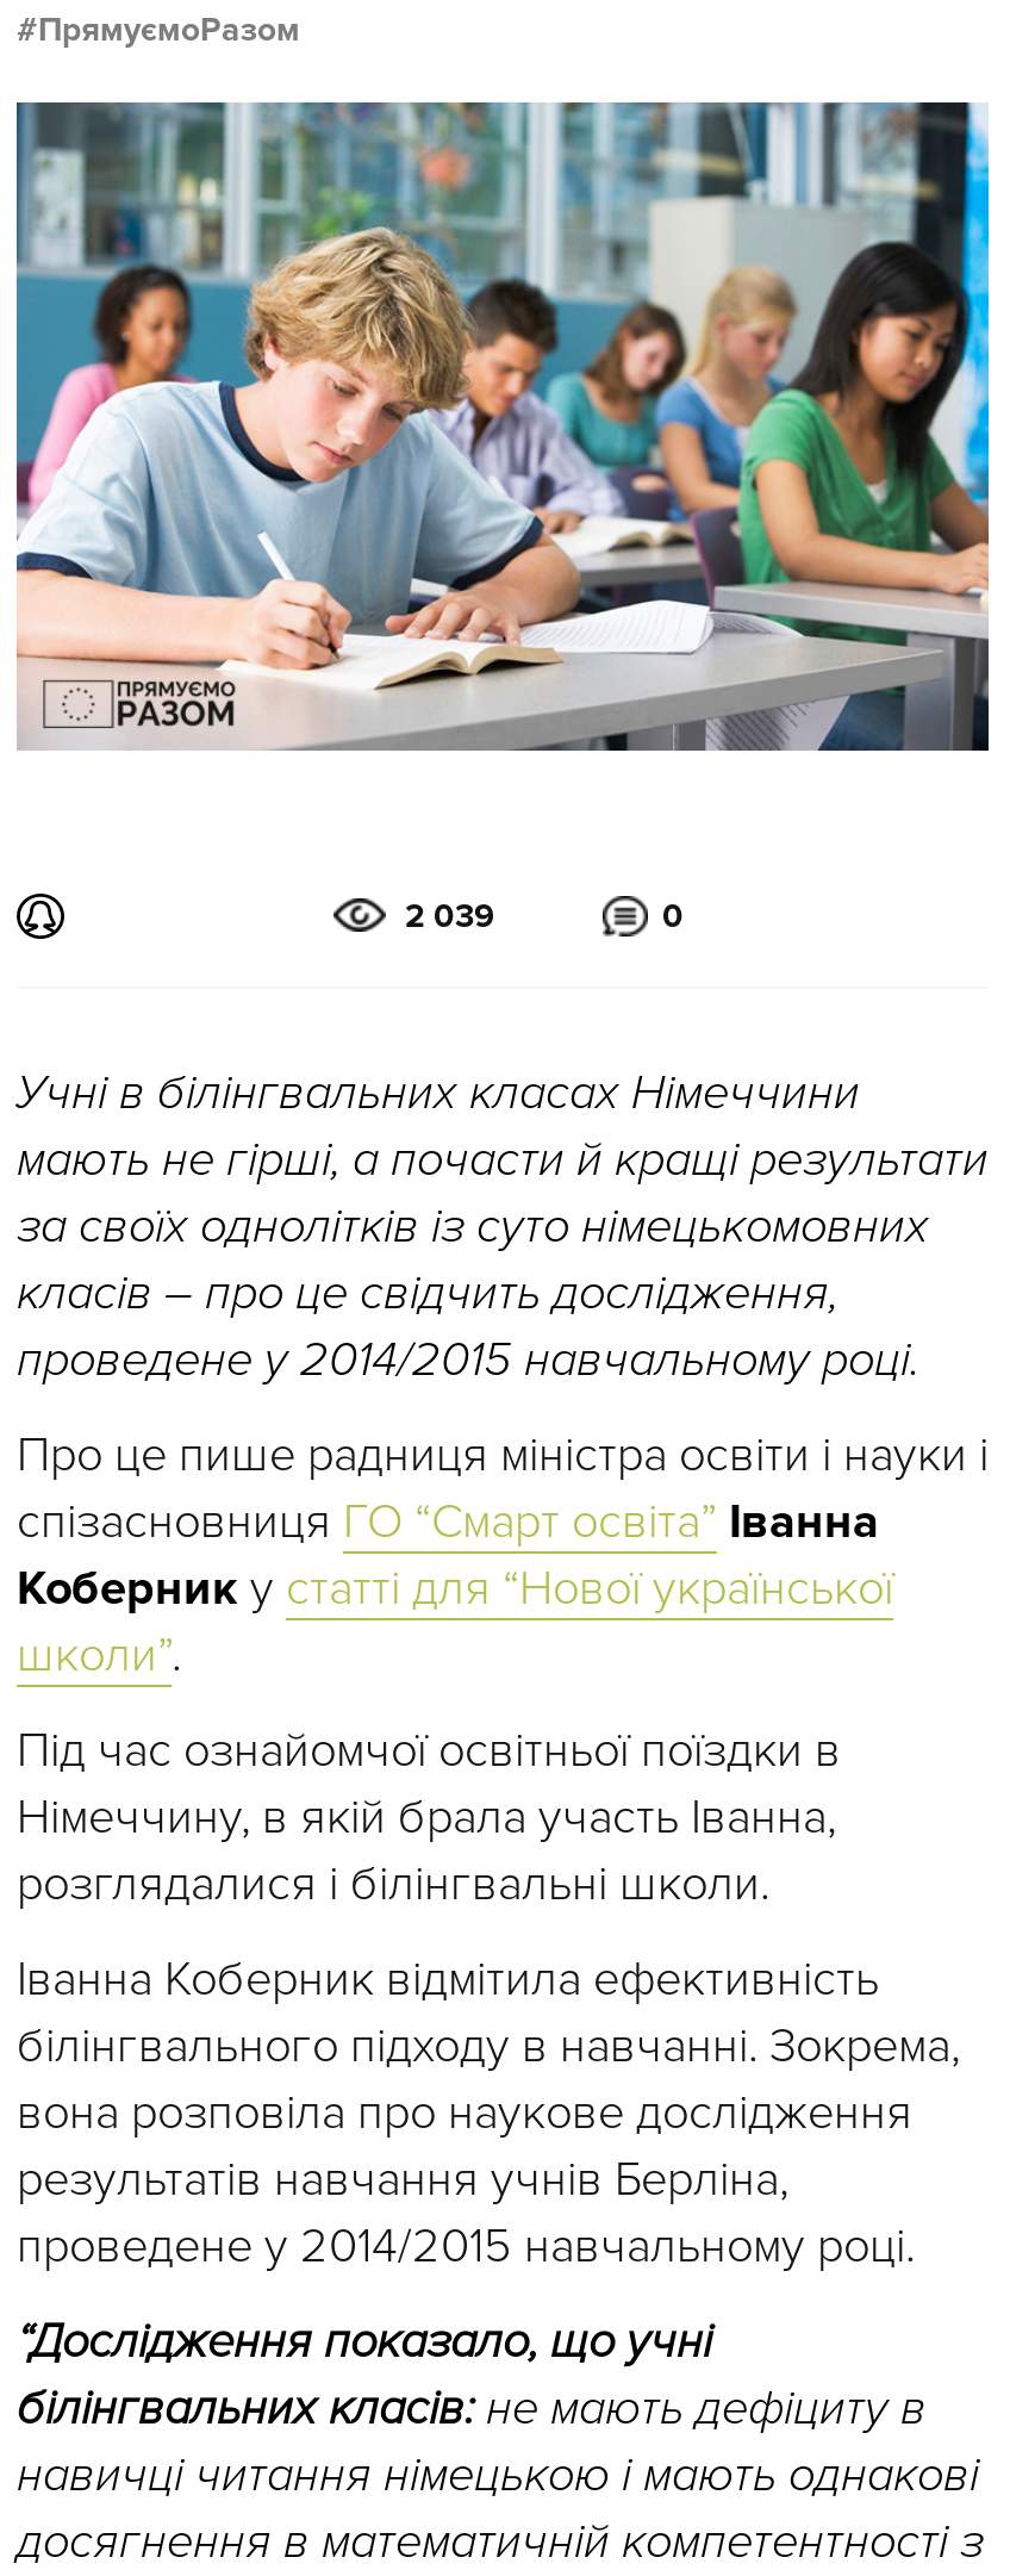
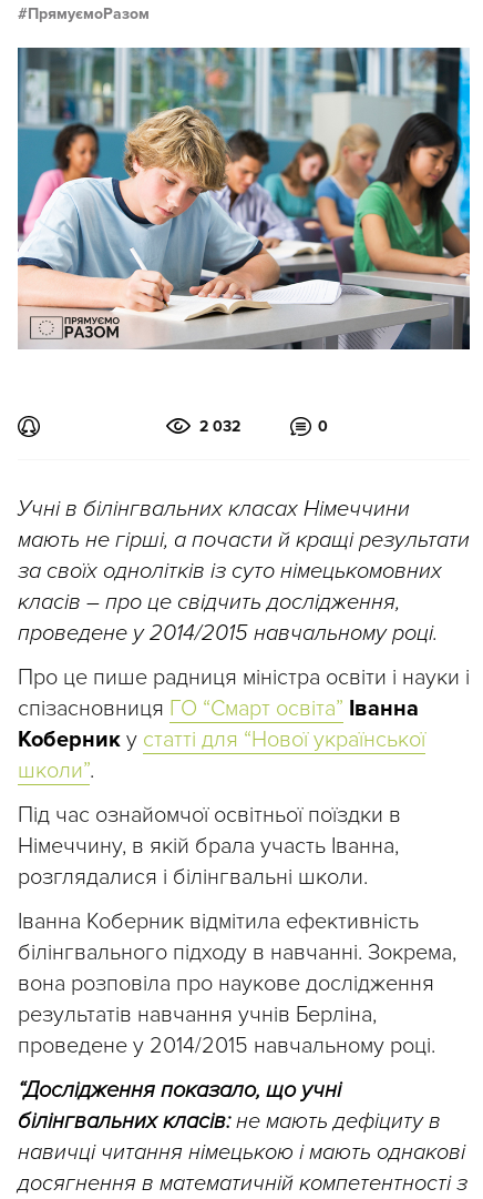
- 2 039
+ 2 032
